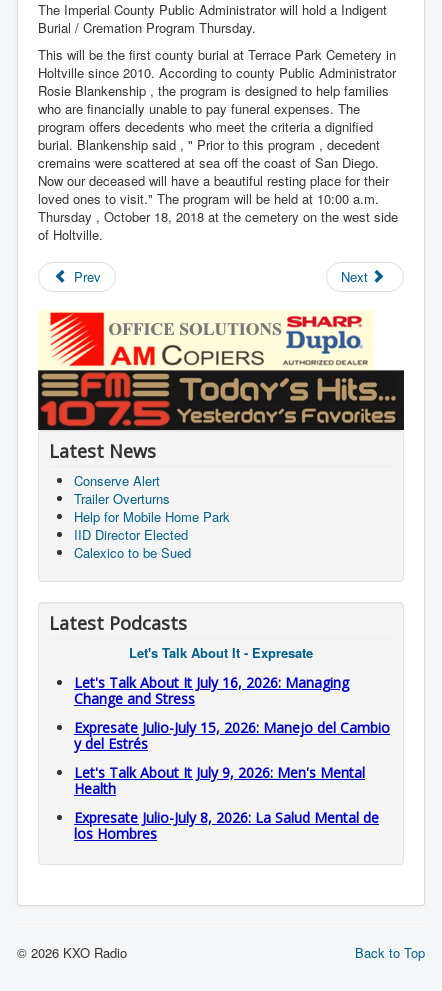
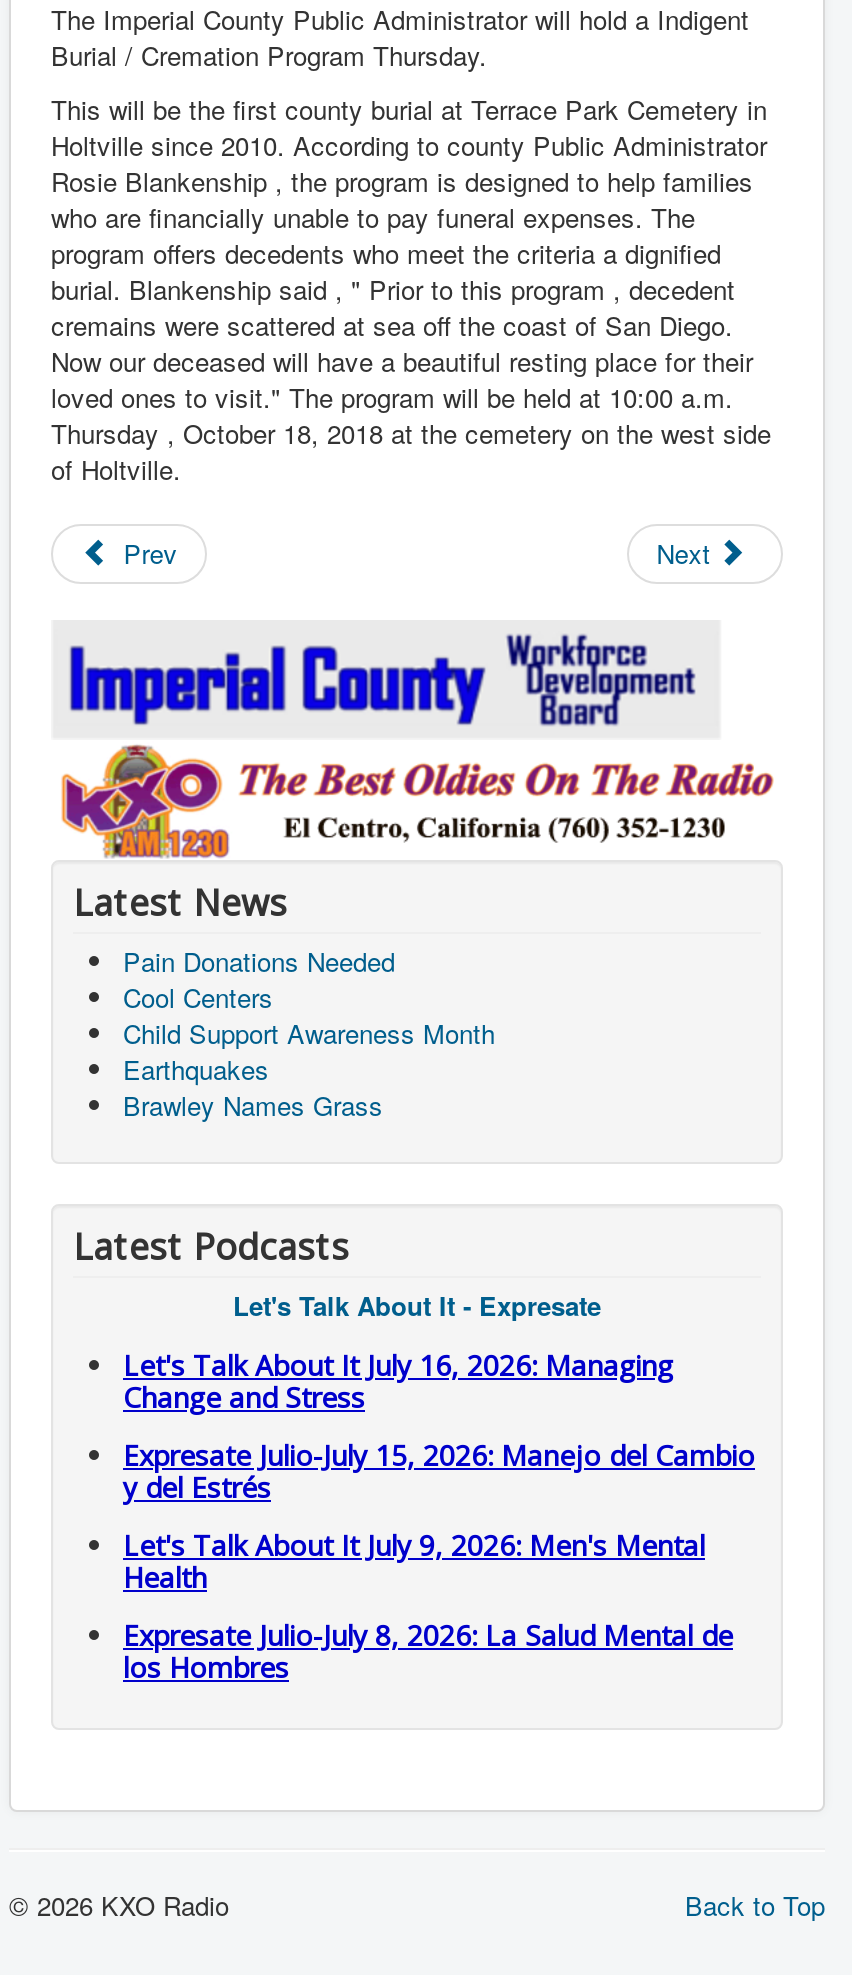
- [image]
+ [image]

- Conserve Alert
- Trailer Overturns
- Help for Mobile Home Park
- IID Director Elected
- Calexico to be Sued
+ Pain Donations Needed
+ Cool Centers
+ Child Support Awareness Month
+ Earthquakes
+ Brawley Names Grass
